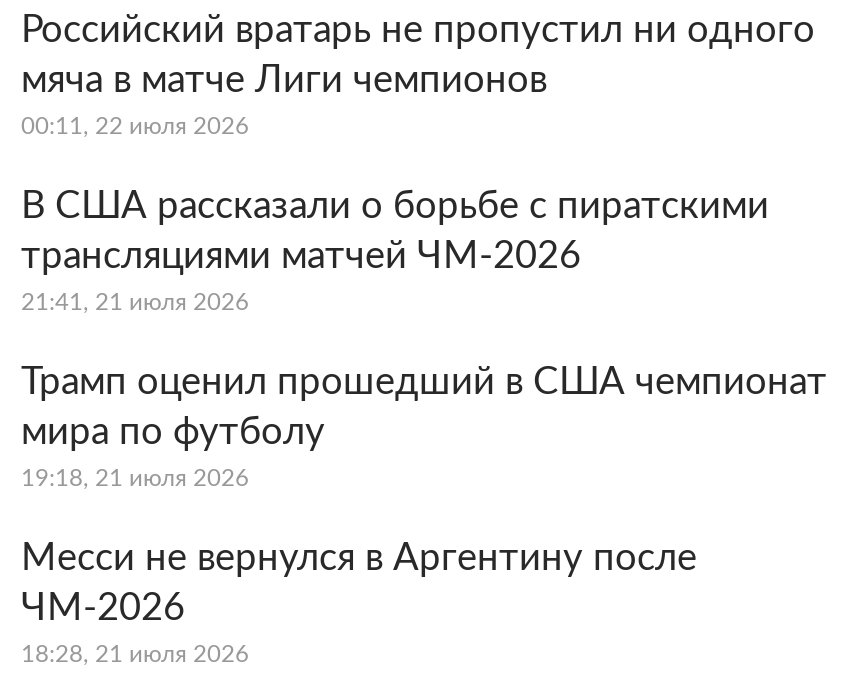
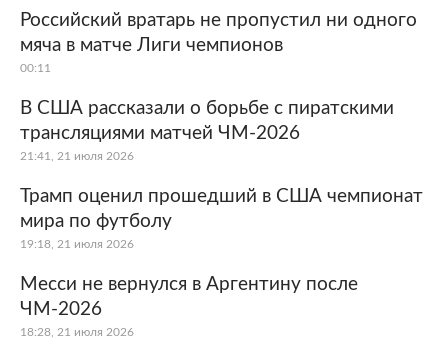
- 00:11, 22 июля 2026
+ 00:11
